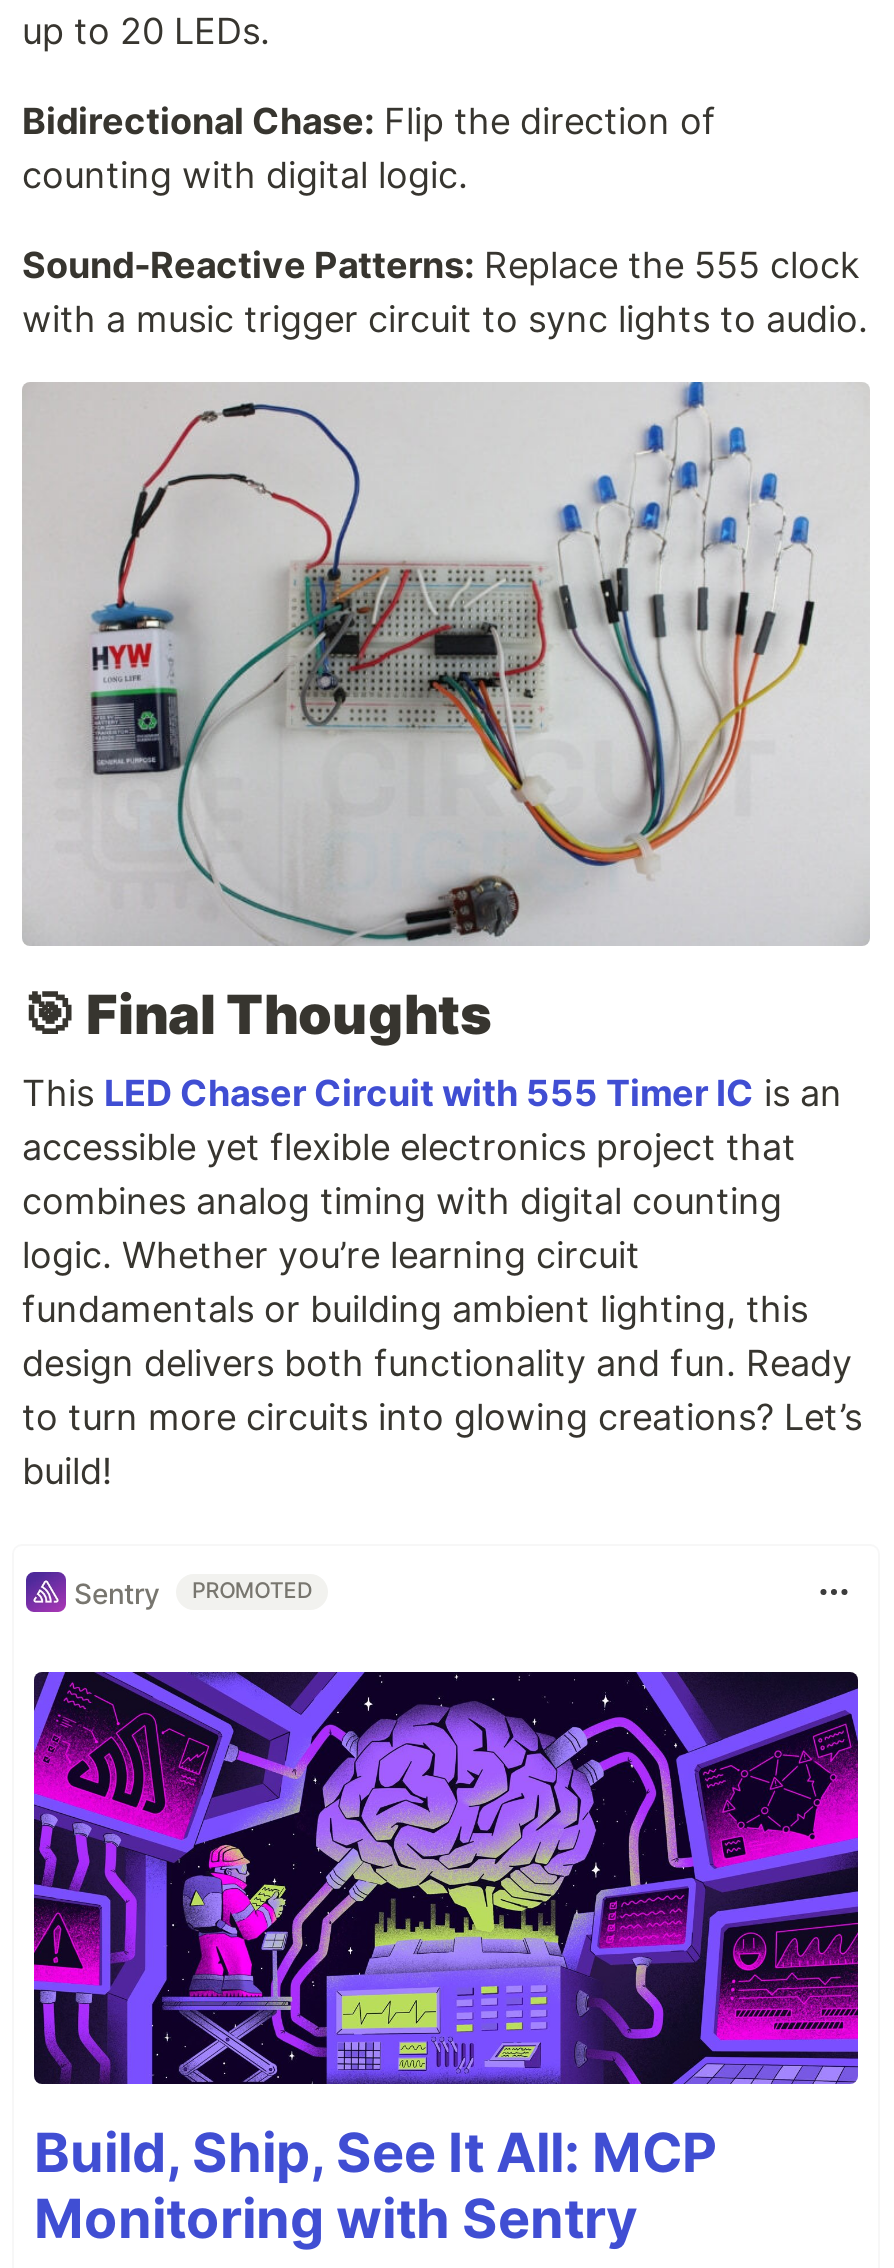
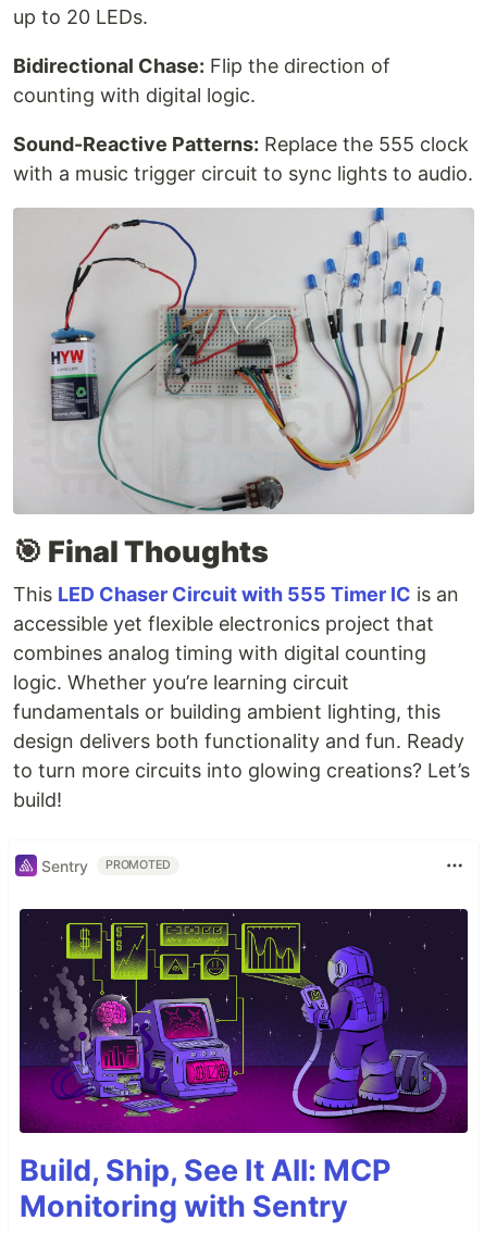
- [image]
+ [image]
